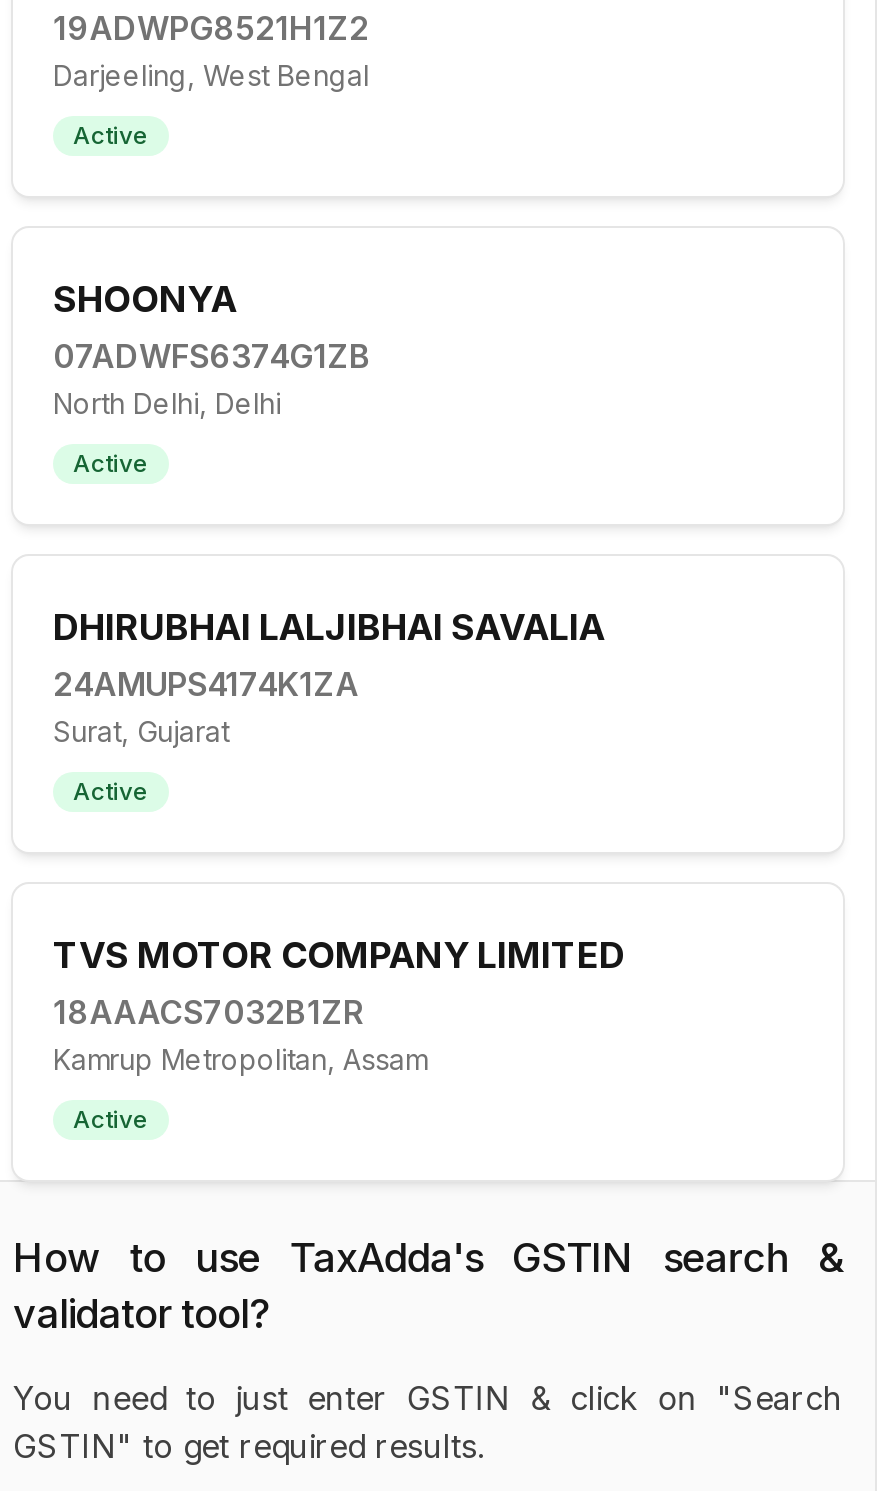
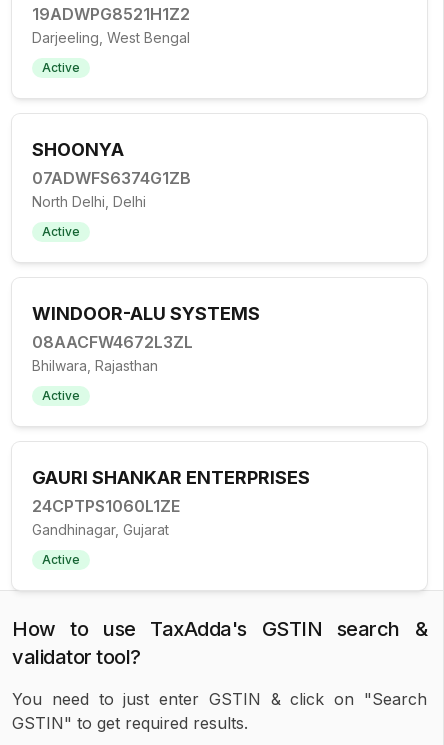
- DHIRUBHAI LALJIBHAI SAVALIA
- 24AMUPS4174K1ZA
- Surat, Gujarat
+ WINDOOR-ALU SYSTEMS
+ 08AACFW4672L3ZL
+ Bhilwara, Rajasthan

- TVS MOTOR COMPANY LIMITED
- 18AAACS7032B1ZR
- Kamrup Metropolitan, Assam
+ GAURI SHANKAR ENTERPRISES
+ 24CPTPS1060L1ZE
+ Gandhinagar, Gujarat
